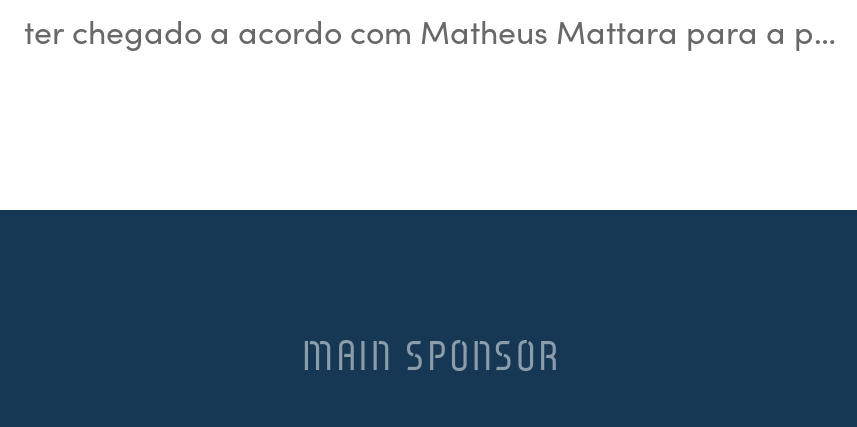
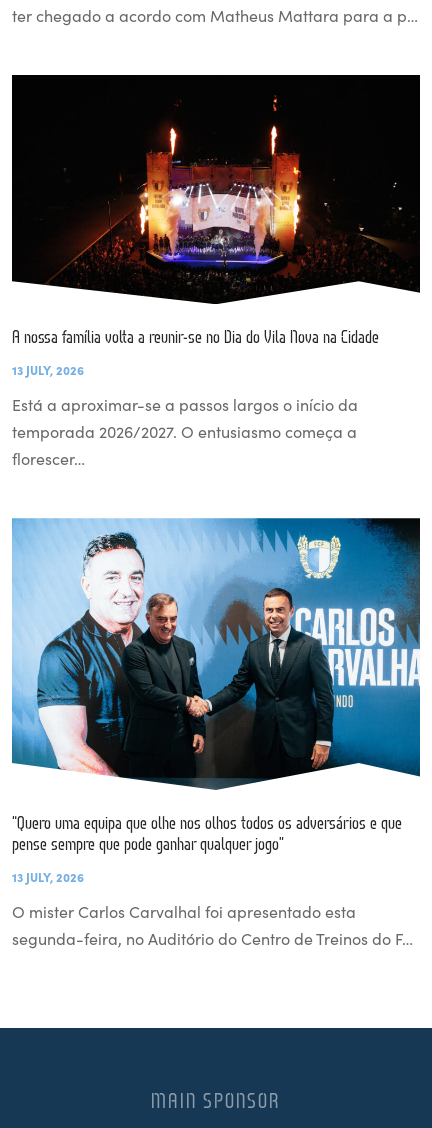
+ [image]
+ A nossa família volta a reunir-se no Dia do Vila Nova na Cidade
+ 13 JULY, 2026
+ Está a aproximar-se a passos largos o início da
+ temporada 2026/2027. O entusiasmo começa a
+ florescer…

+ [image]
+ “Quero uma equipa que olhe nos olhos todos os adversários e que
+ pense sempre que pode ganhar qualquer jogo”
+ 13 JULY, 2026
+ O mister Carlos Carvalhal foi apresentado esta
+ segunda-feira, no Auditório do Centro de Treinos do F…
